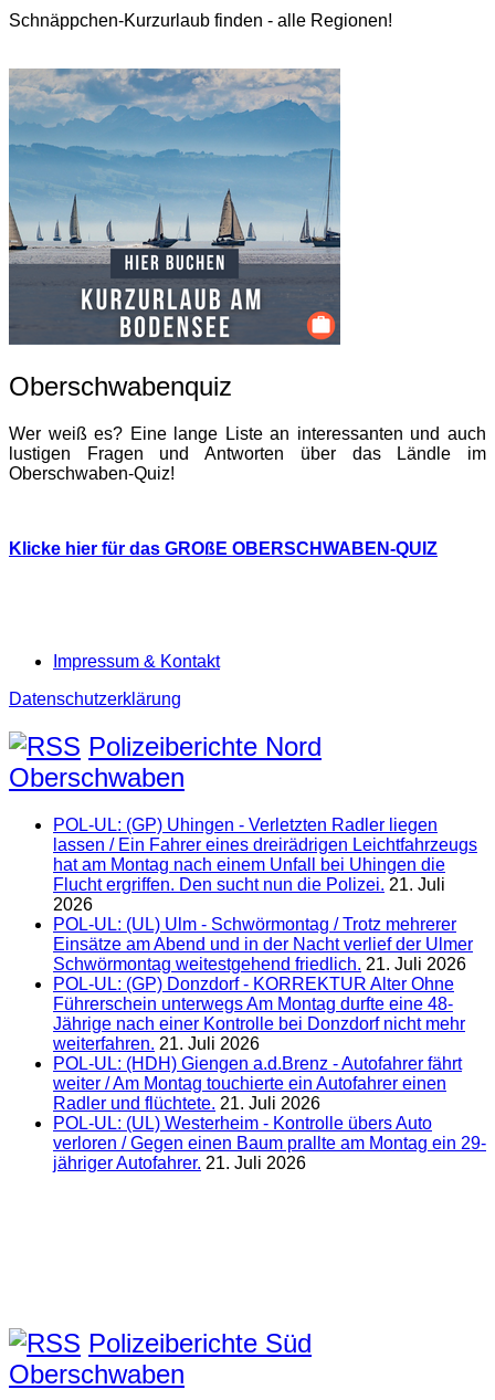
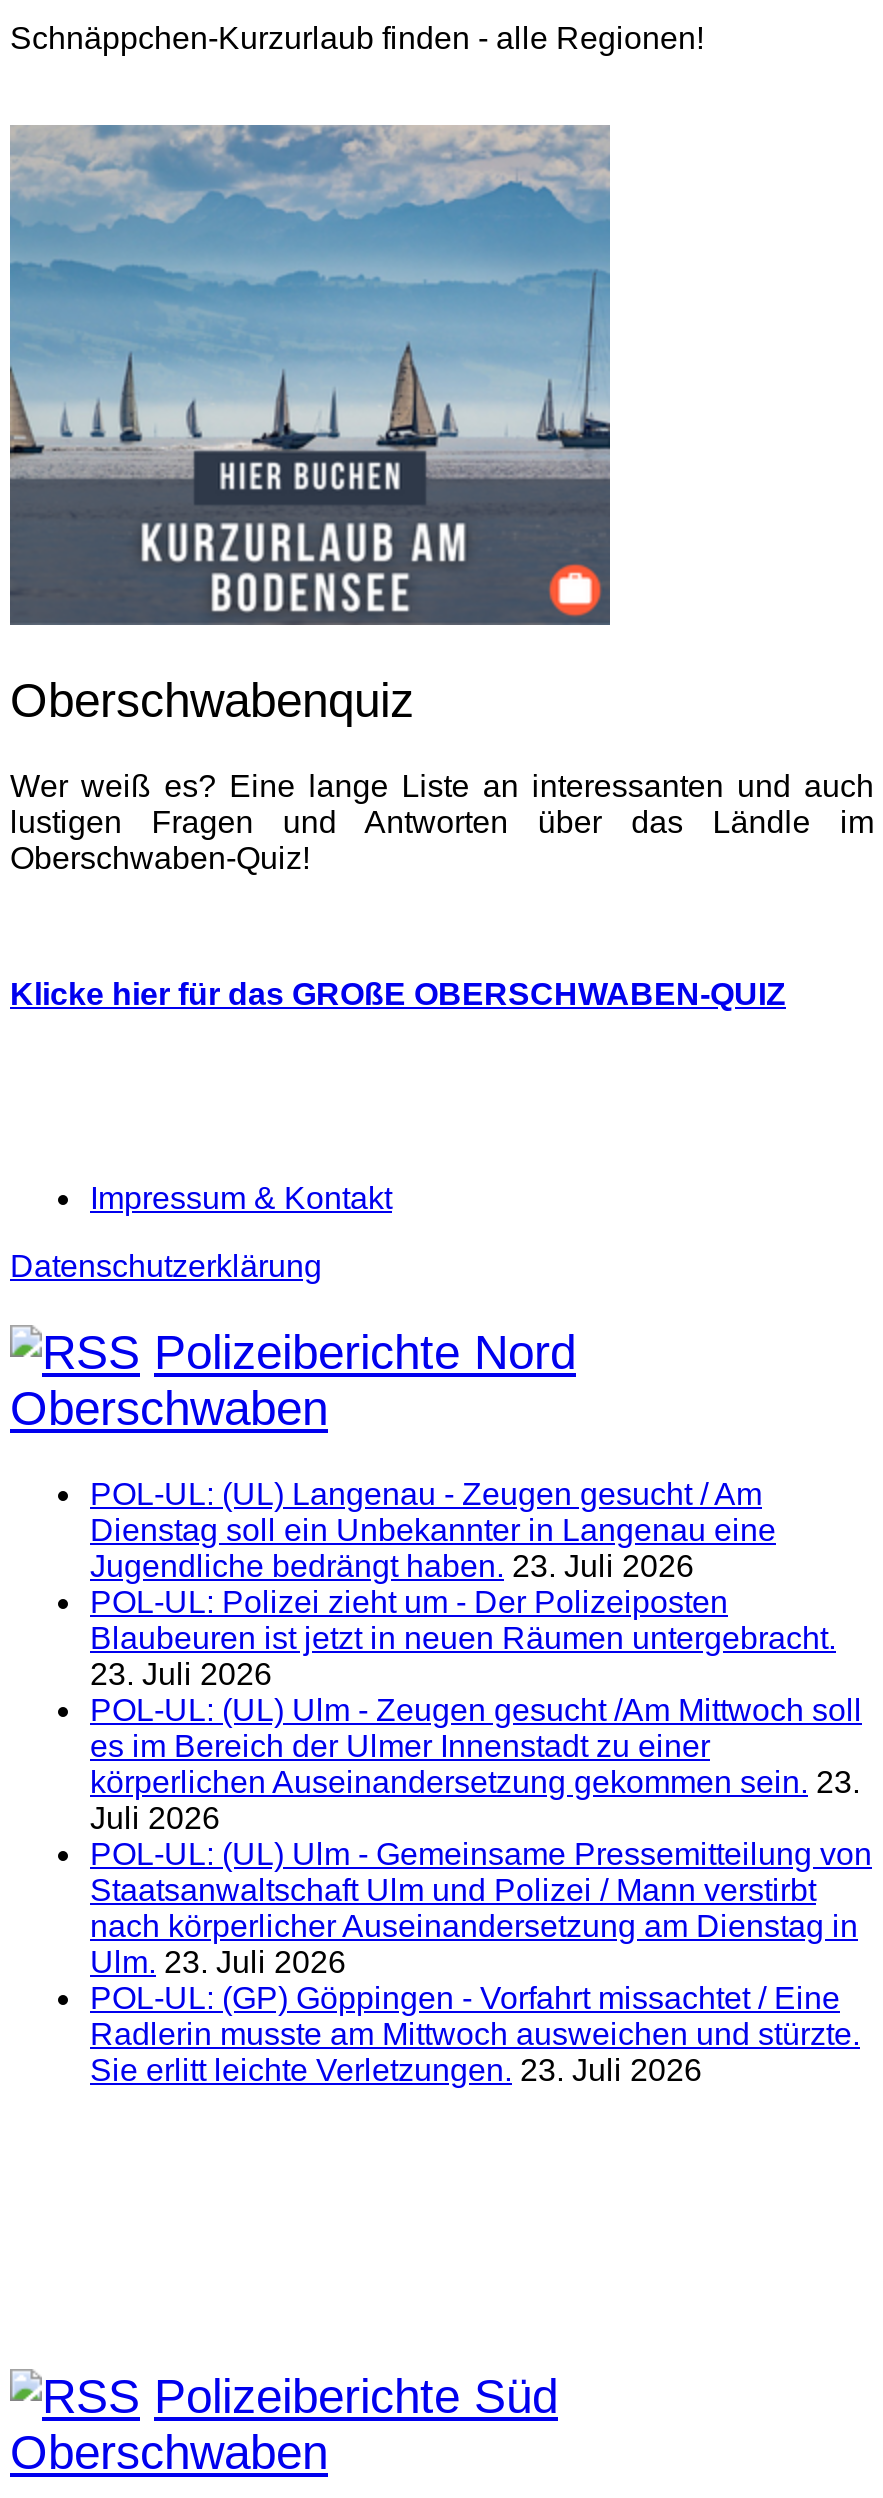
- POL-UL: (GP) Uhingen - Verletzten Radler liegen
- lassen / Ein Fahrer eines dreirädrigen Leichtfahrzeugs
- hat am Montag nach einem Unfall bei Uhingen die
- Flucht ergriffen. Den sucht nun die Polizei. 21. Juli
- 2026
- POL-UL: (UL) Ulm - Schwörmontag / Trotz mehrerer
- Einsätze am Abend und in der Nacht verlief der Ulmer
- Schwörmontag weitestgehend friedlich. 21. Juli 2026
- POL-UL: (GP) Donzdorf - KORREKTUR Alter Ohne
- Führerschein unterwegs Am Montag durfte eine 48-
- Jährige nach einer Kontrolle bei Donzdorf nicht mehr
- weiterfahren. 21. Juli 2026
- POL-UL: (HDH) Giengen a.d.Brenz - Autofahrer fährt
- weiter / Am Montag touchierte ein Autofahrer einen
- Radler und flüchtete. 21. Juli 2026
- POL-UL: (UL) Westerheim - Kontrolle übers Auto
- verloren / Gegen einen Baum prallte am Montag ein 29-
- jähriger Autofahrer. 21. Juli 2026
+ POL-UL: (UL) Langenau - Zeugen gesucht / Am
+ Dienstag soll ein Unbekannter in Langenau eine
+ Jugendliche bedrängt haben. 23. Juli 2026
+ POL-UL: Polizei zieht um - Der Polizeiposten
+ Blaubeuren ist jetzt in neuen Räumen untergebracht.
+ 23. Juli 2026
+ POL-UL: (UL) Ulm - Zeugen gesucht /Am Mittwoch soll
+ es im Bereich der Ulmer Innenstadt zu einer
+ körperlichen Auseinandersetzung gekommen sein. 23.
+ Juli 2026
+ POL-UL: (UL) Ulm - Gemeinsame Pressemitteilung von
+ Staatsanwaltschaft Ulm und Polizei / Mann verstirbt
+ nach körperlicher Auseinandersetzung am Dienstag in
+ Ulm. 23. Juli 2026
+ POL-UL: (GP) Göppingen - Vorfahrt missachtet / Eine
+ Radlerin musste am Mittwoch ausweichen und stürzte.
+ Sie erlitt leichte Verletzungen. 23. Juli 2026
